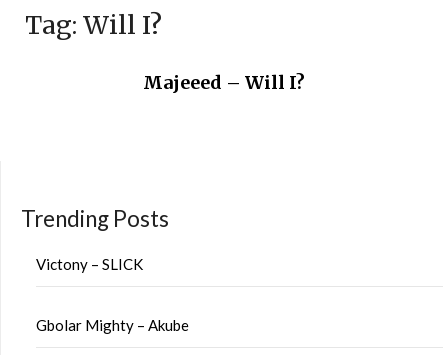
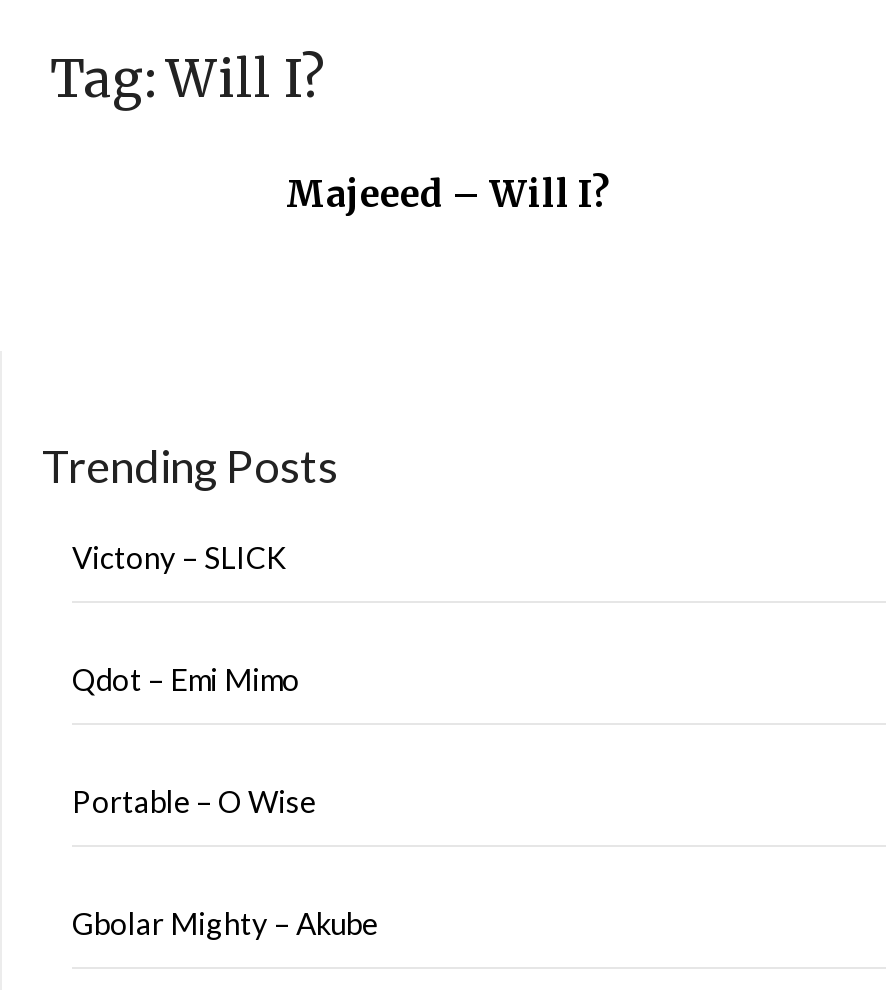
+ Qdot – Emi Mimo
+ Portable – O Wise
